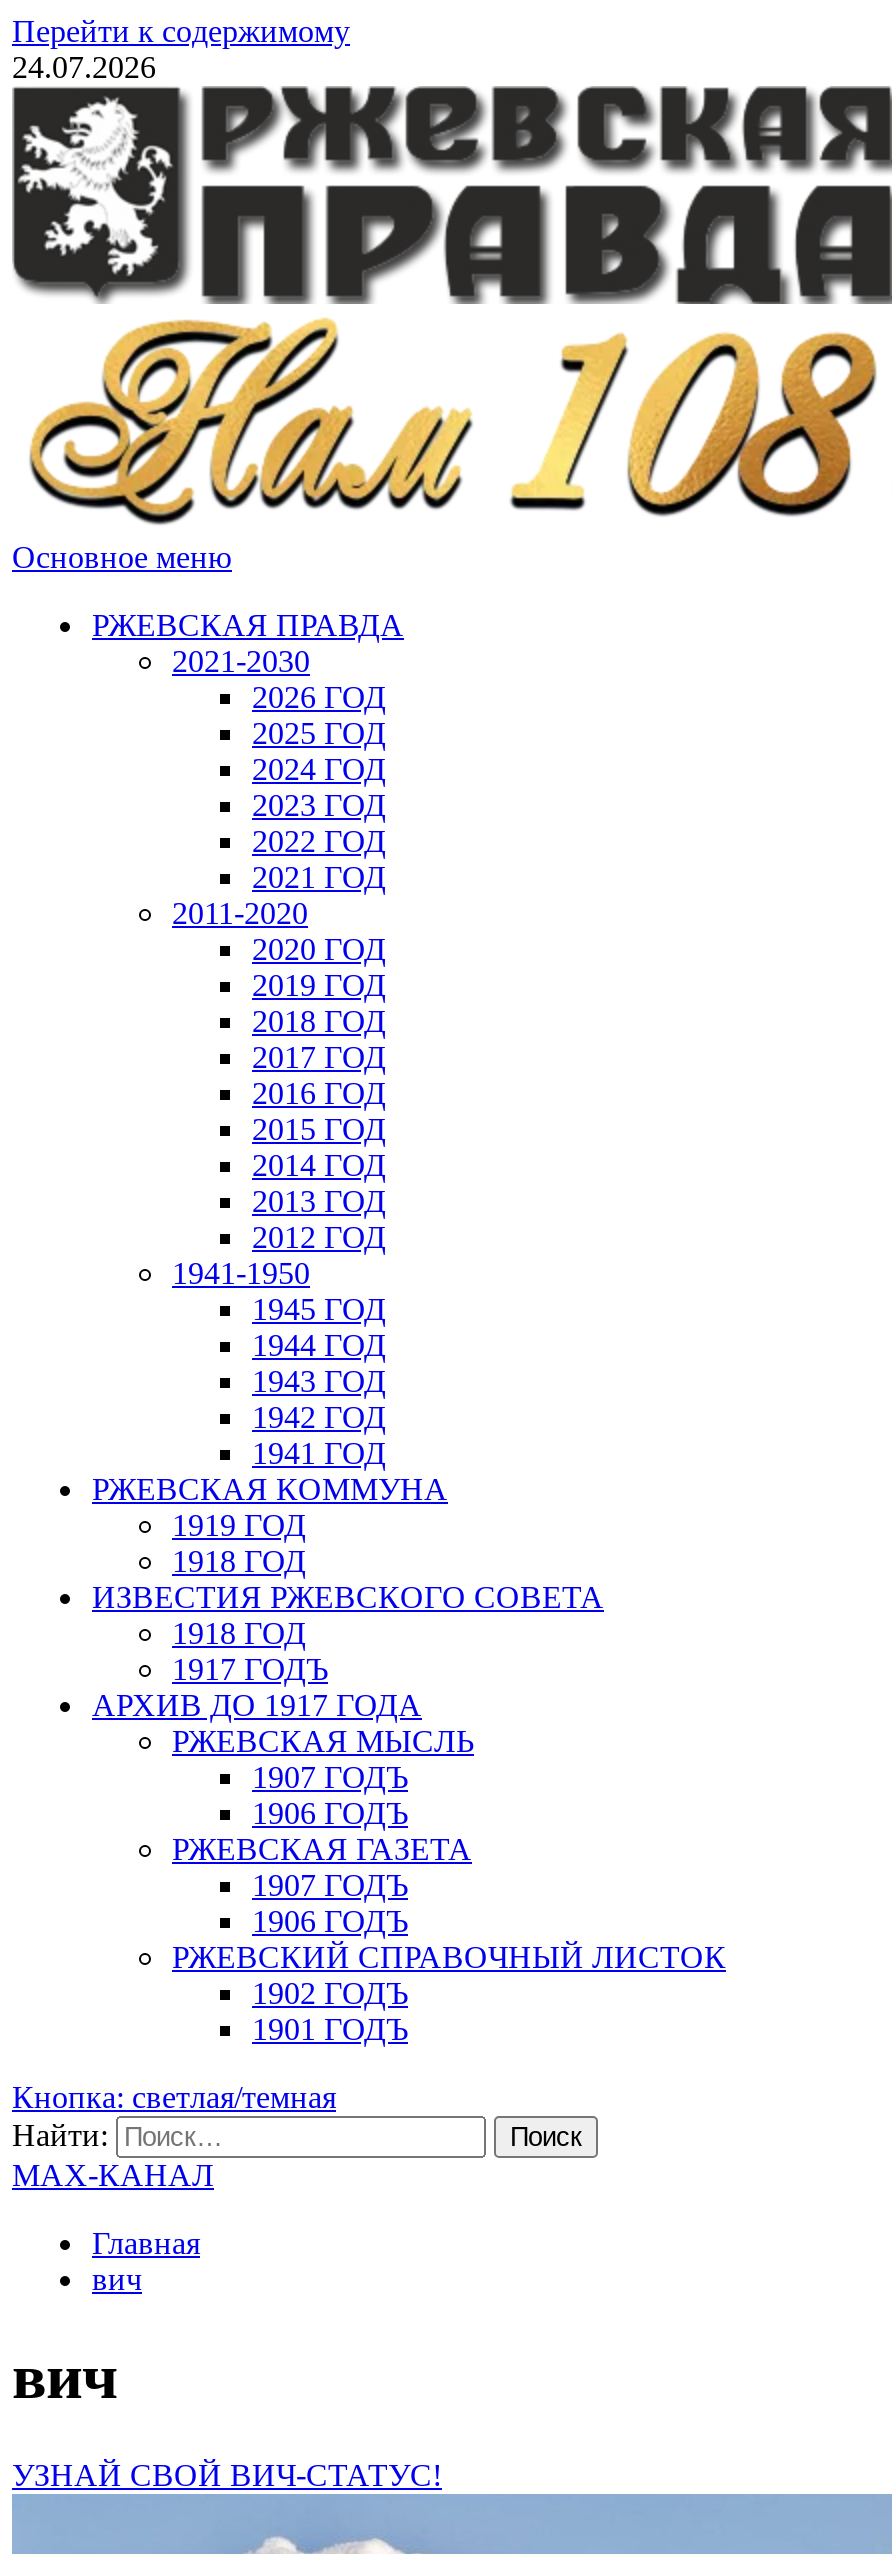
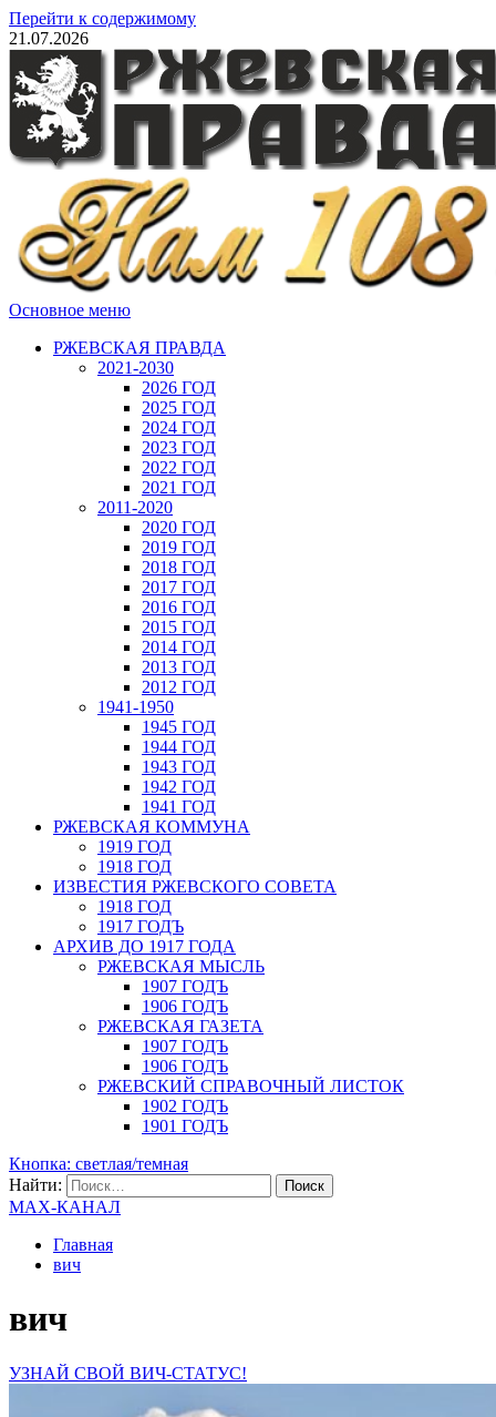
- 24.07.2026
+ 21.07.2026
